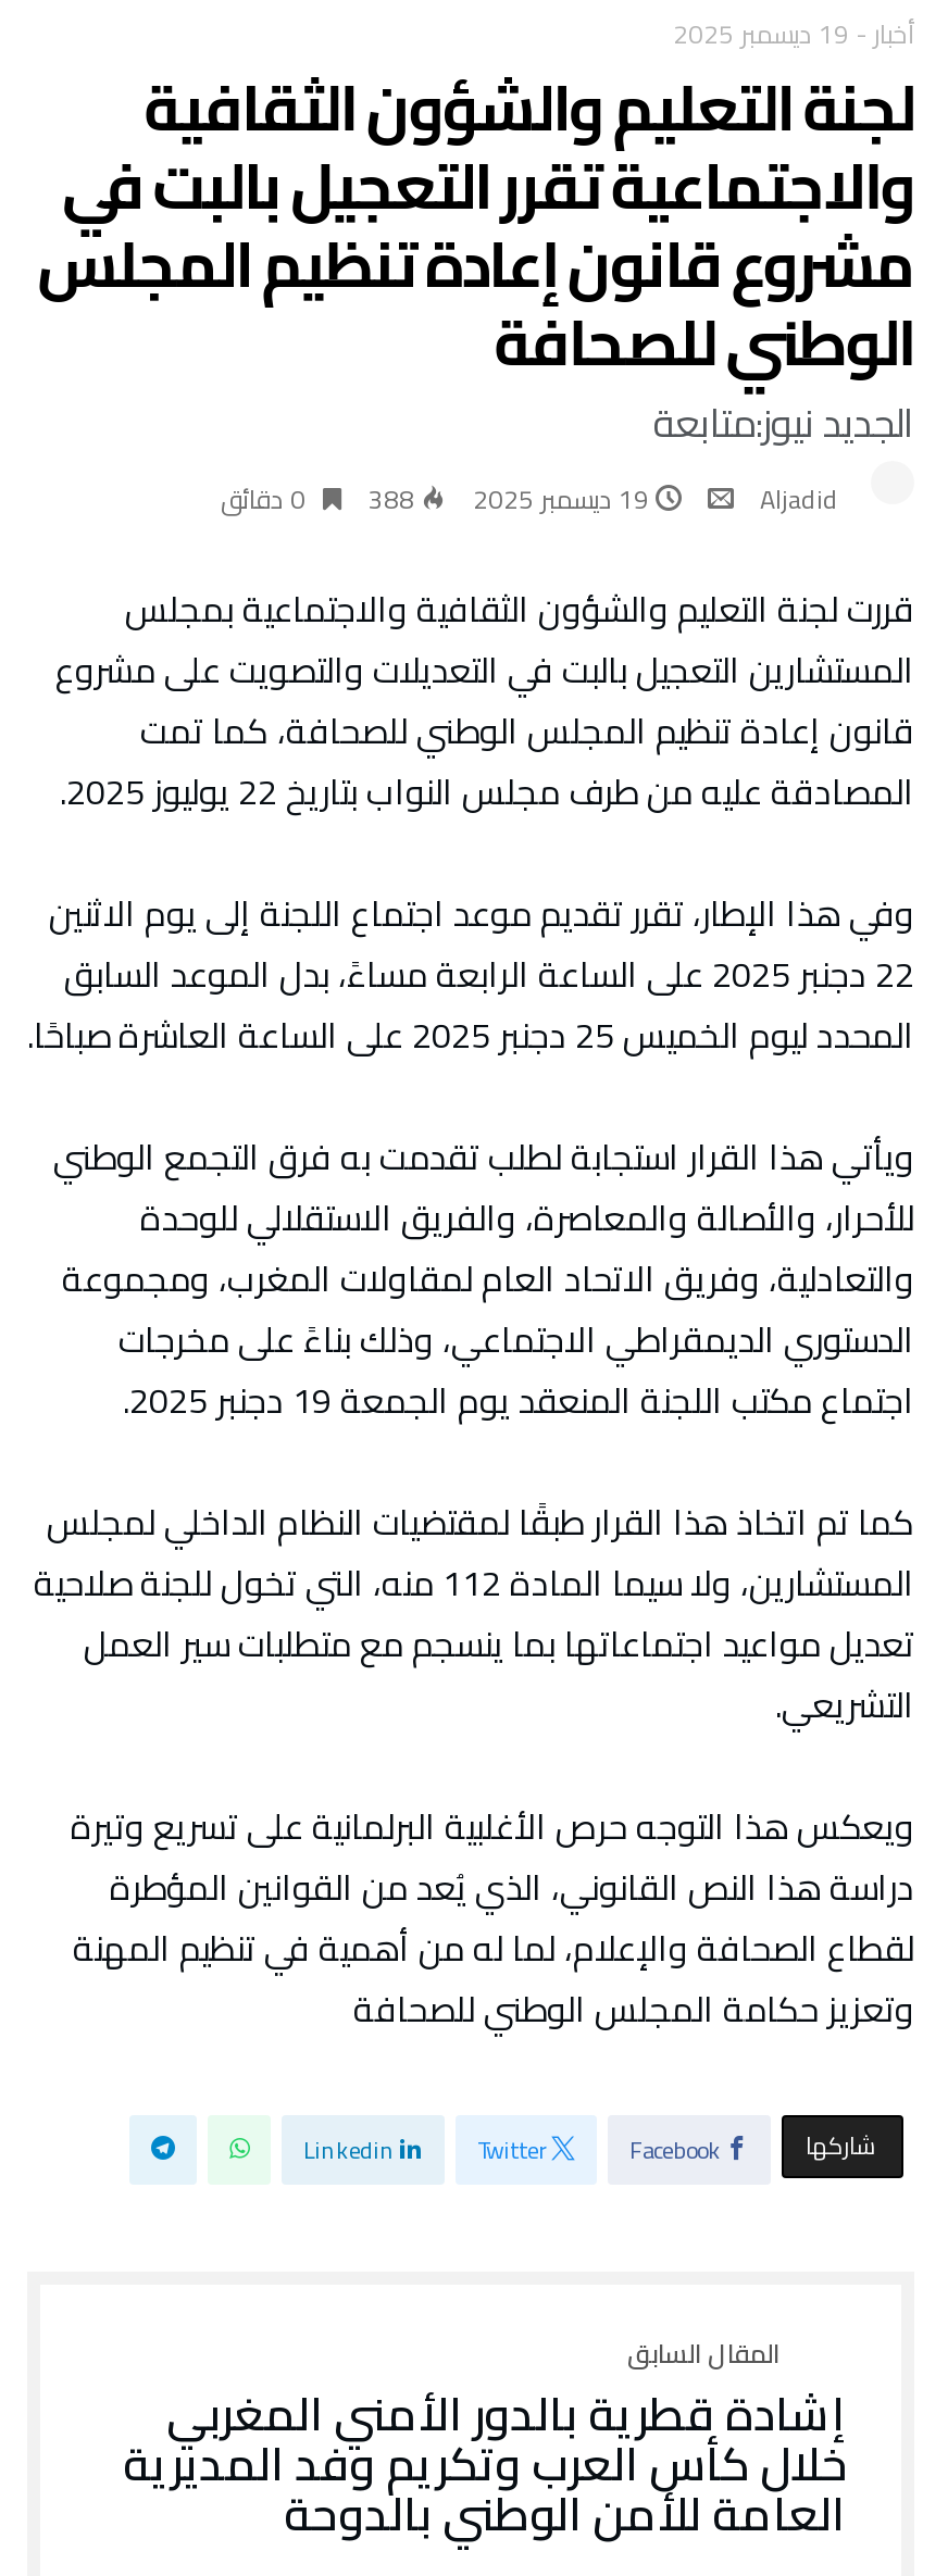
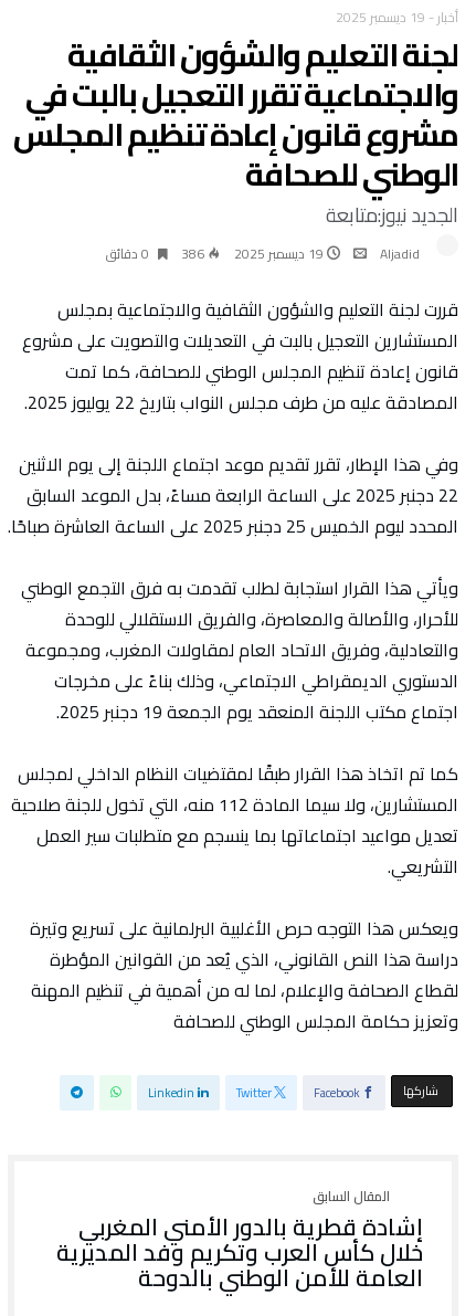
- 388
+ 386
